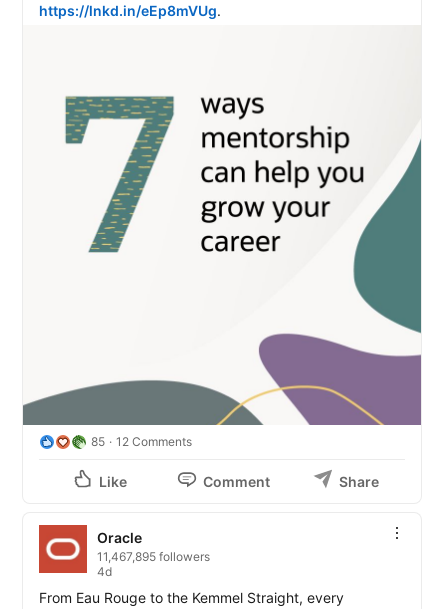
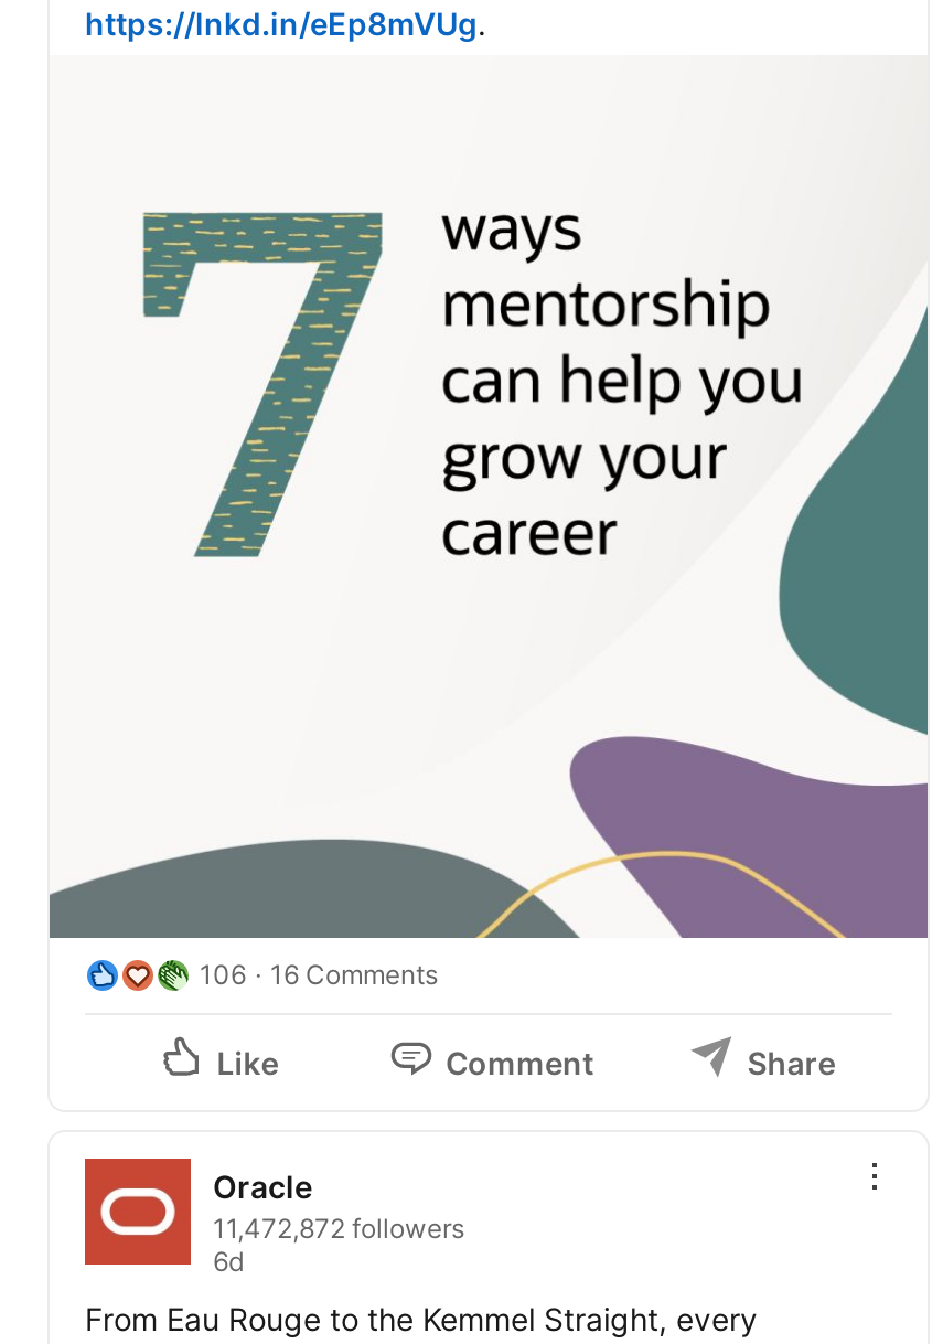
- 85
+ 106

- 12 Comments
+ 16 Comments

- 11,467,895 followers
- 4d
+ 11,472,872 followers
+ 6d
